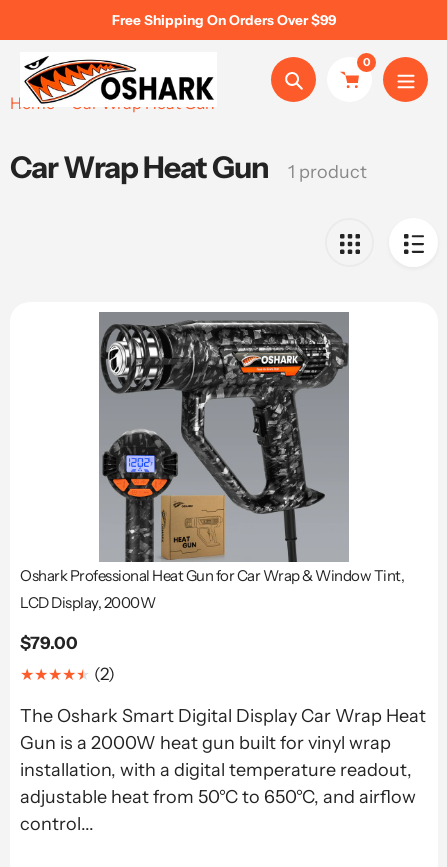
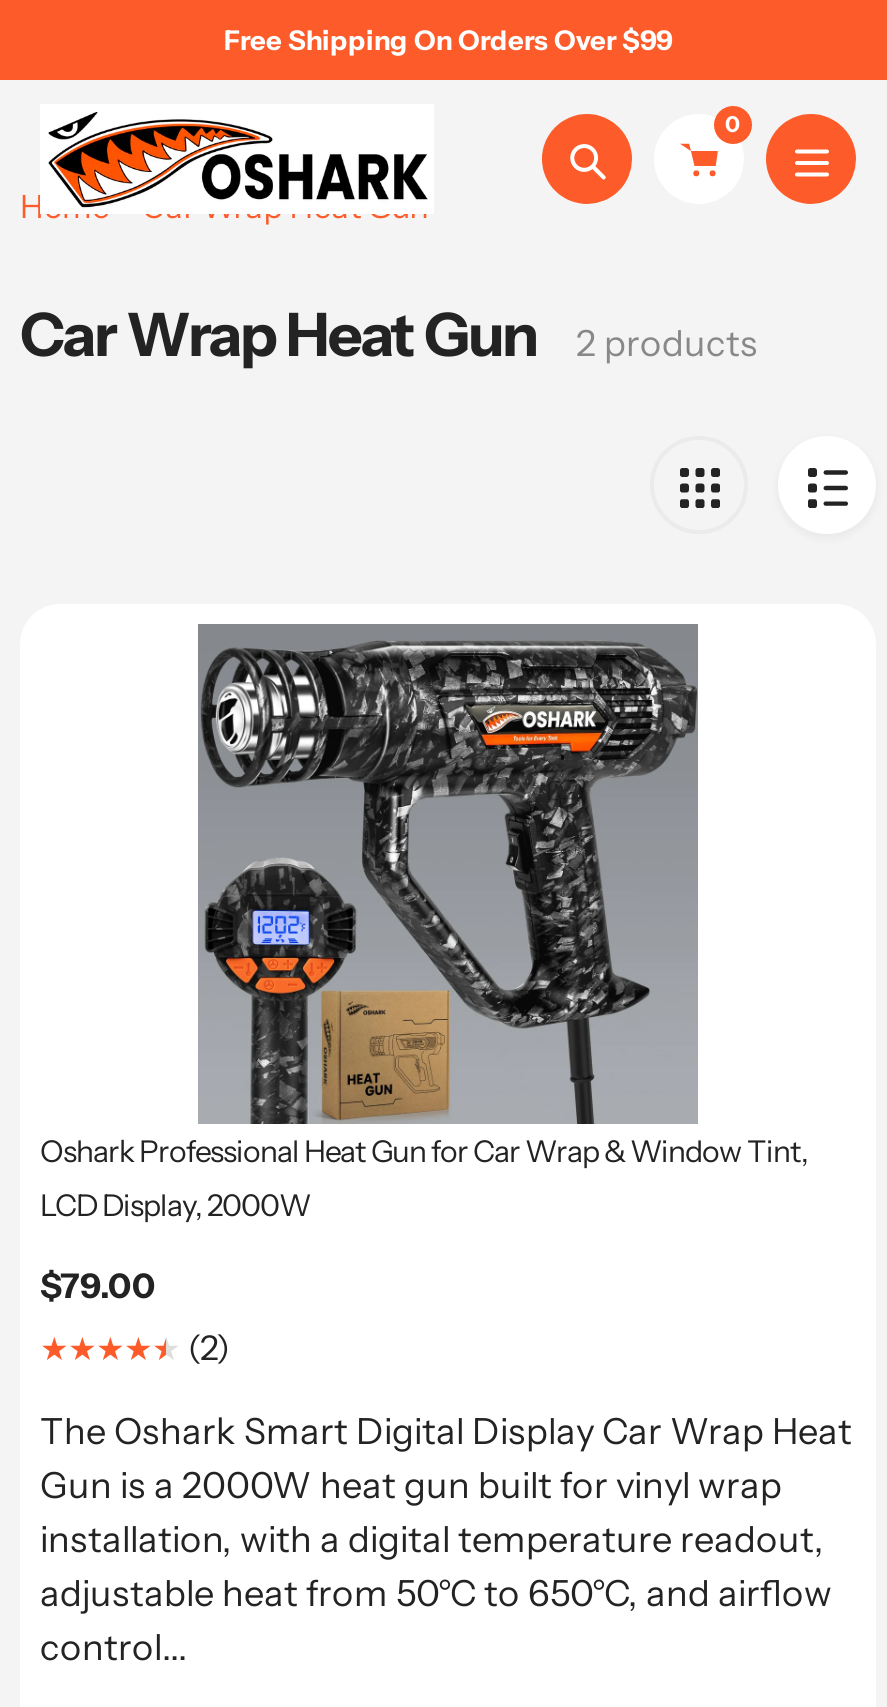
- 1 product
+ 2 products
